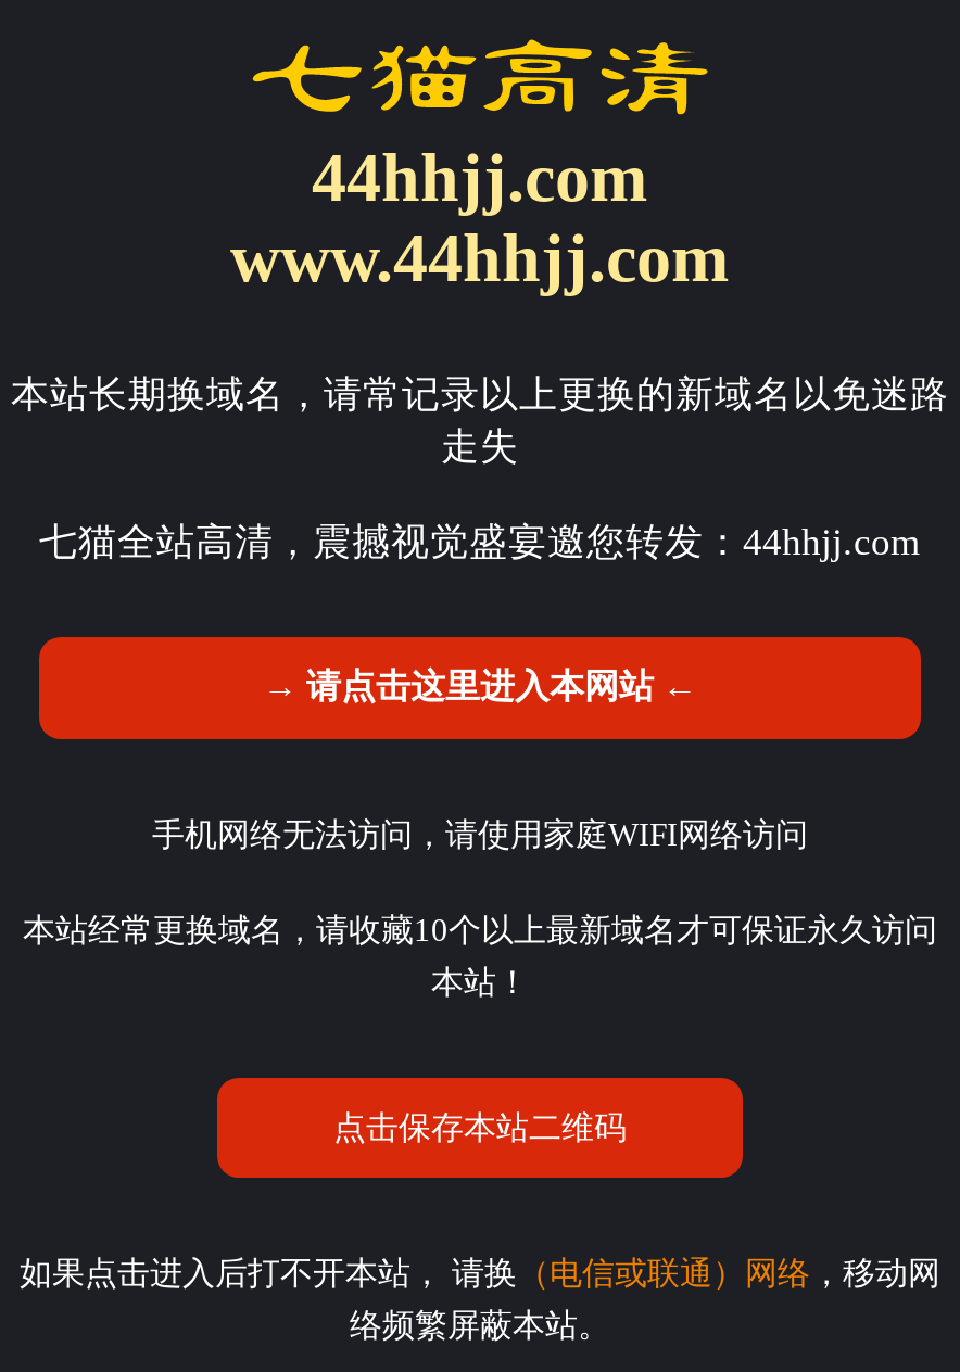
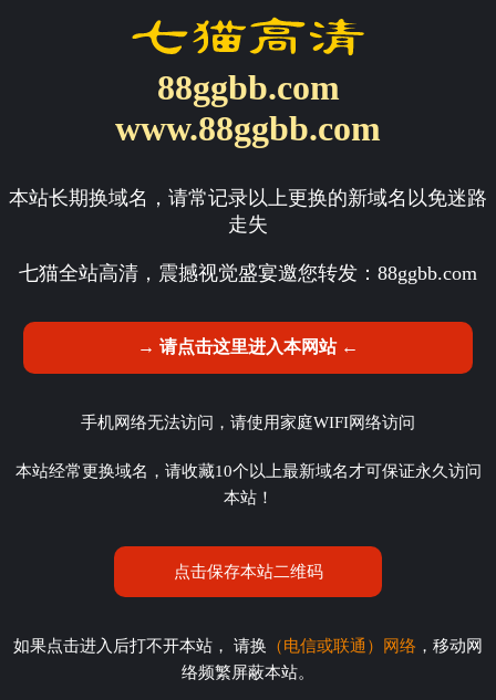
- 44hhjj.com
- www.44hhjj.com
+ 88ggbb.com
+ www.88ggbb.com

- 七猫全站高清，震撼视觉盛宴邀您转发：44hhjj.com
+ 七猫全站高清，震撼视觉盛宴邀您转发：88ggbb.com
